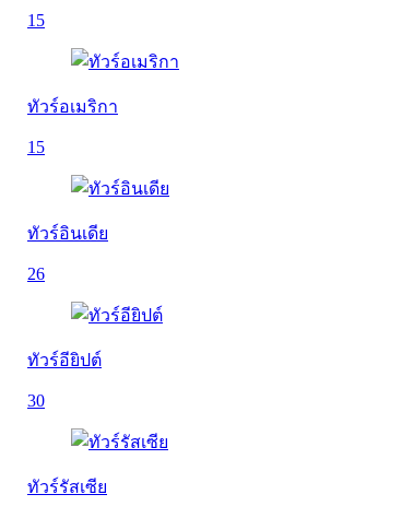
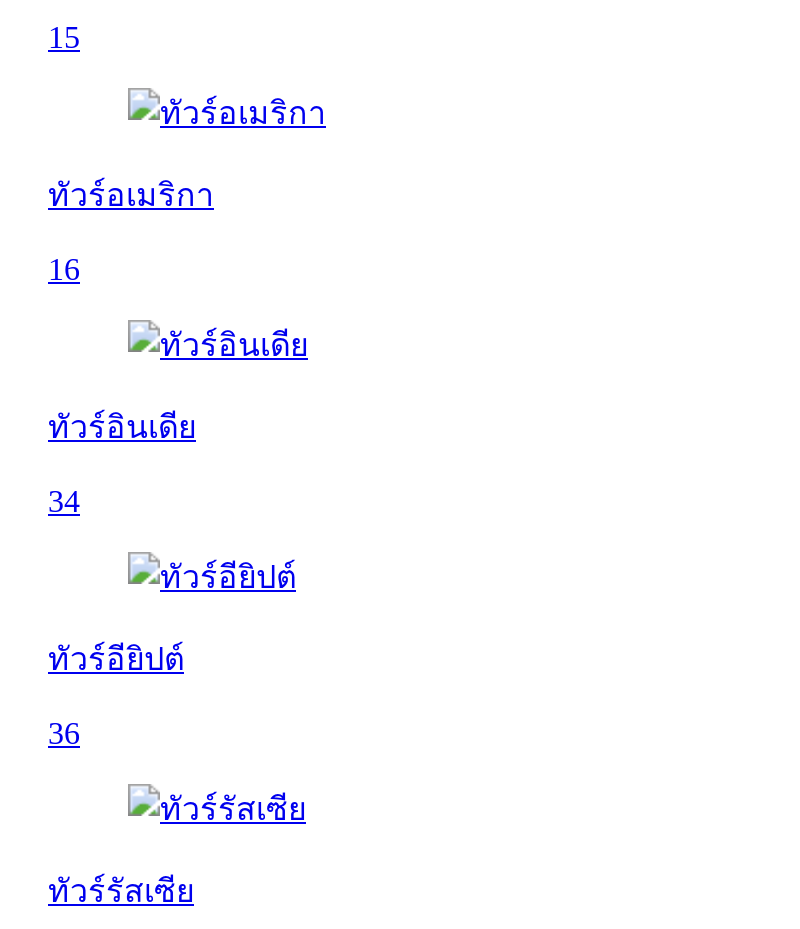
- 15
+ 16

- 26
+ 34

- 30
+ 36
